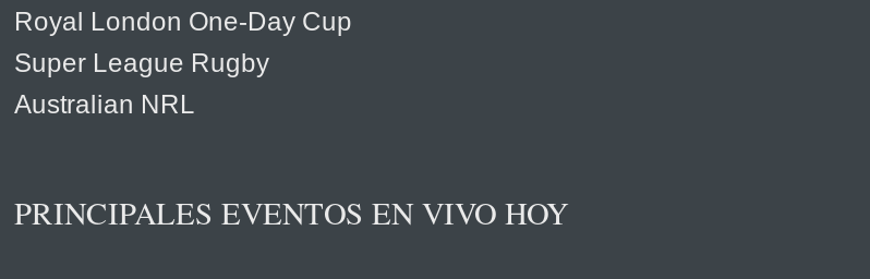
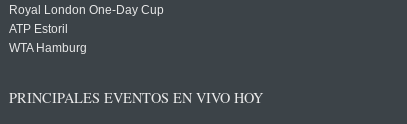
- Super League Rugby
- Australian NRL
+ ATP Estoril
+ WTA Hamburg
